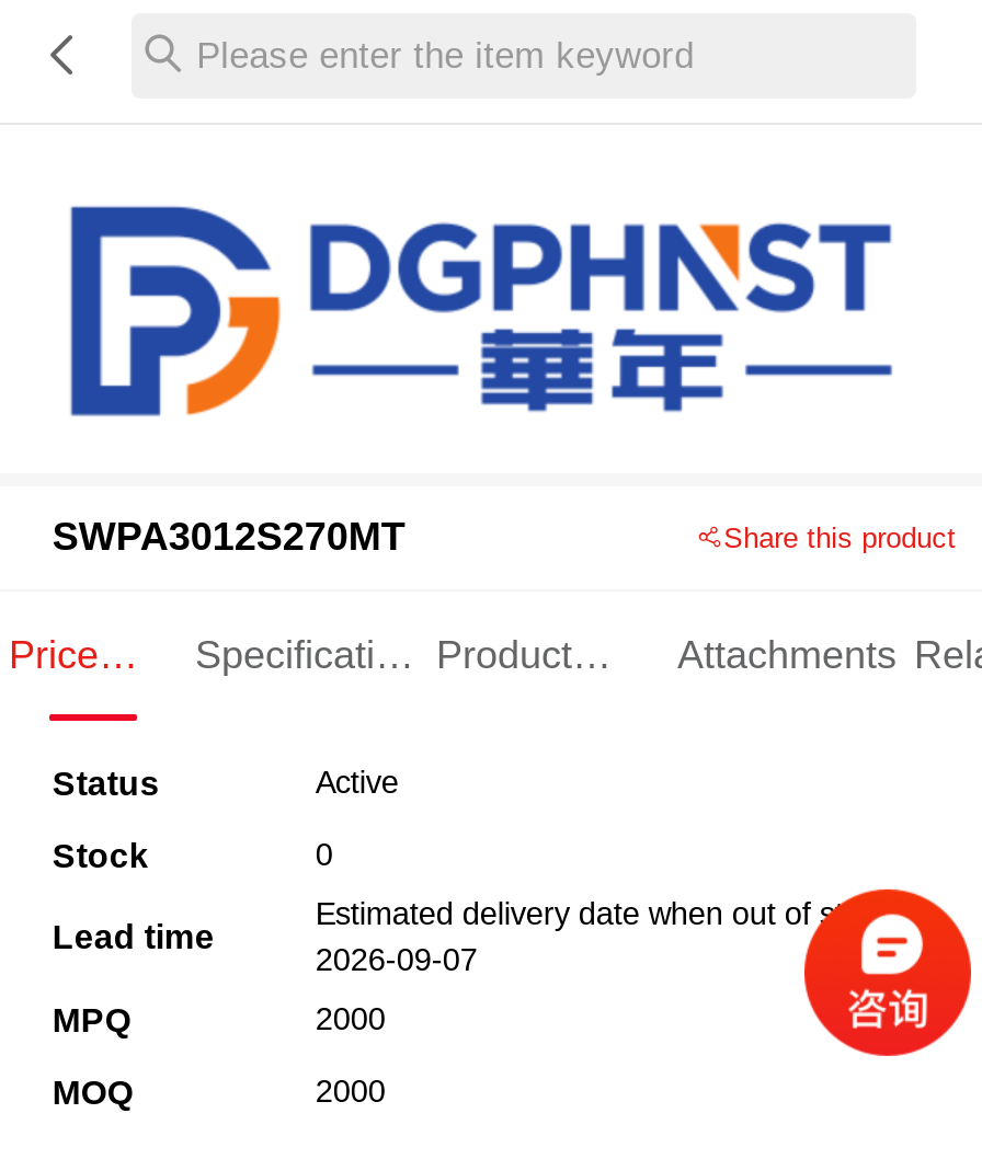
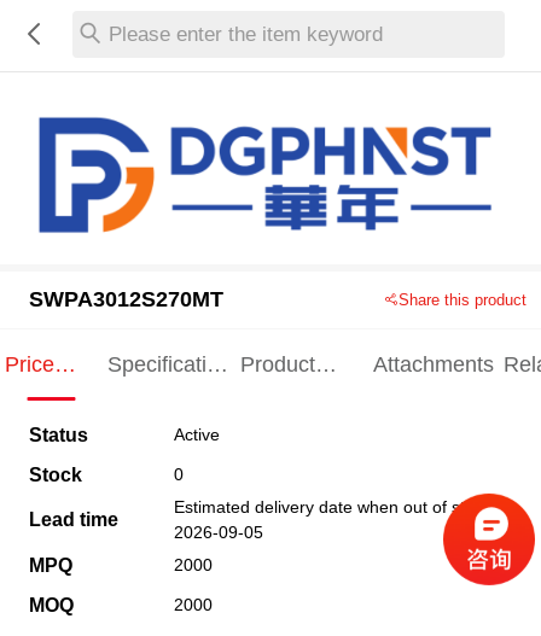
- 2026-09-07
+ 2026-09-05
